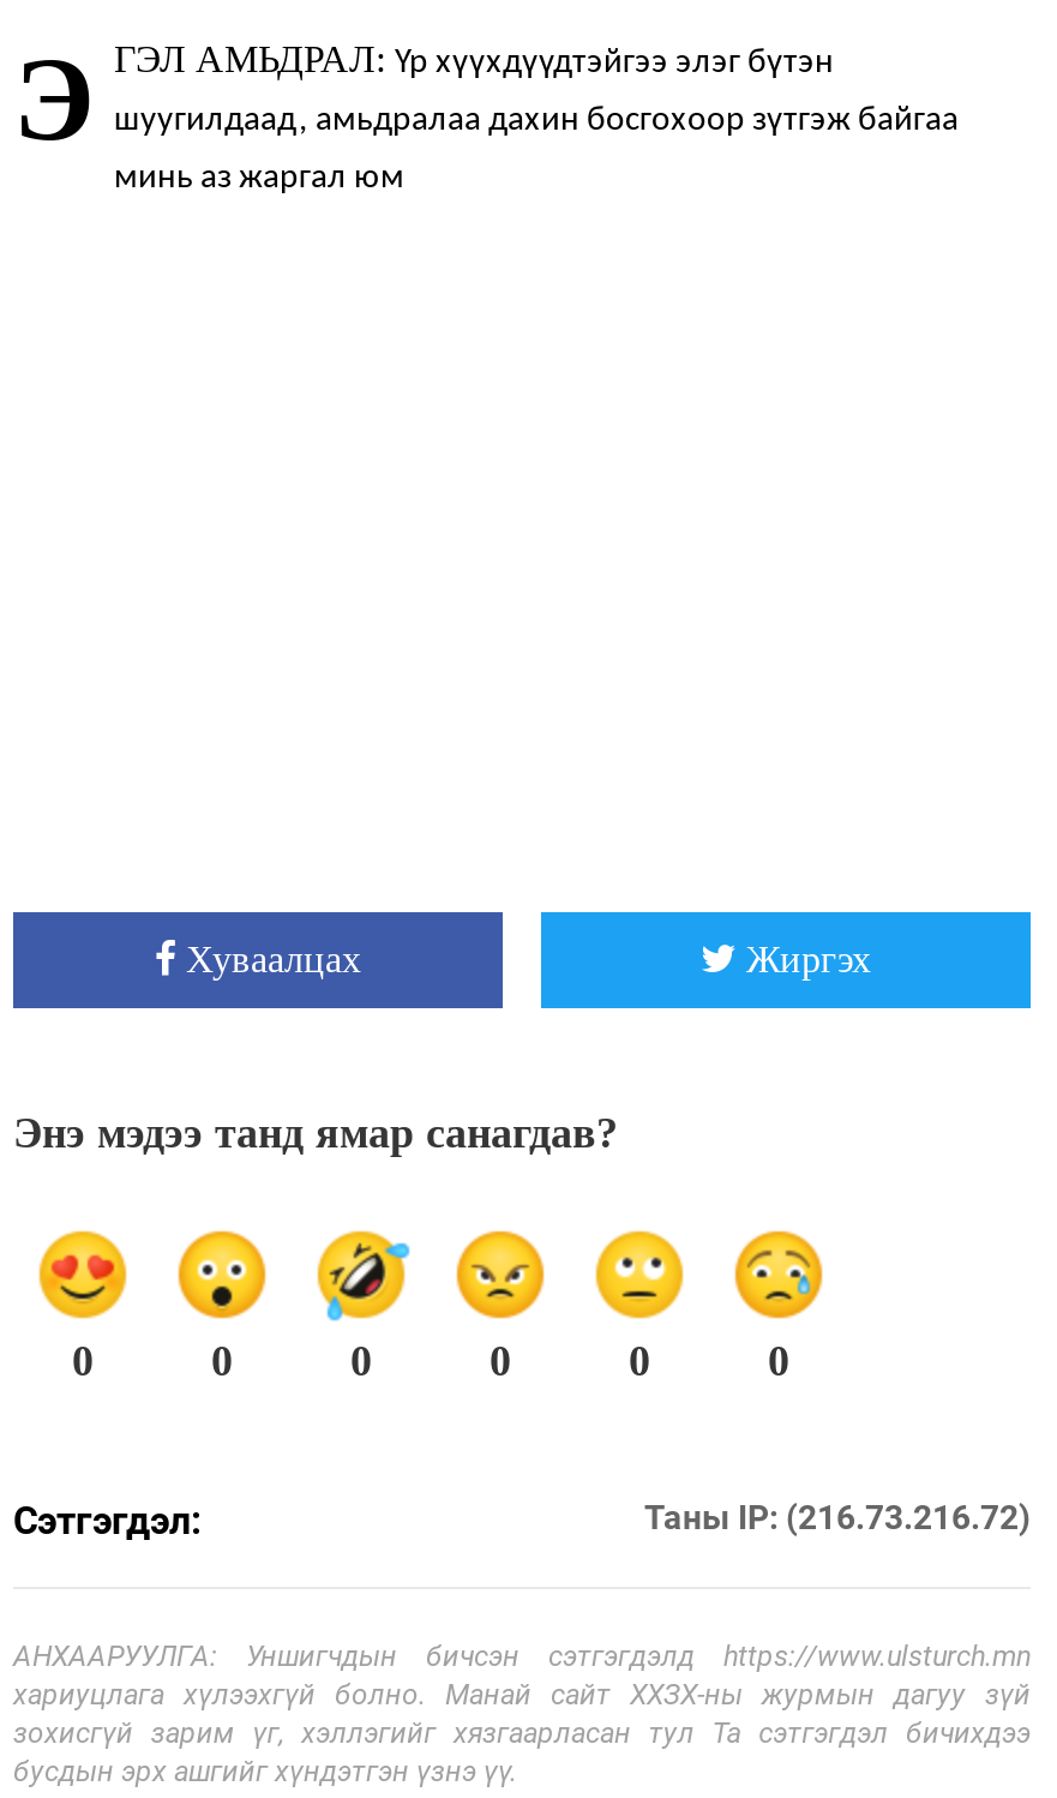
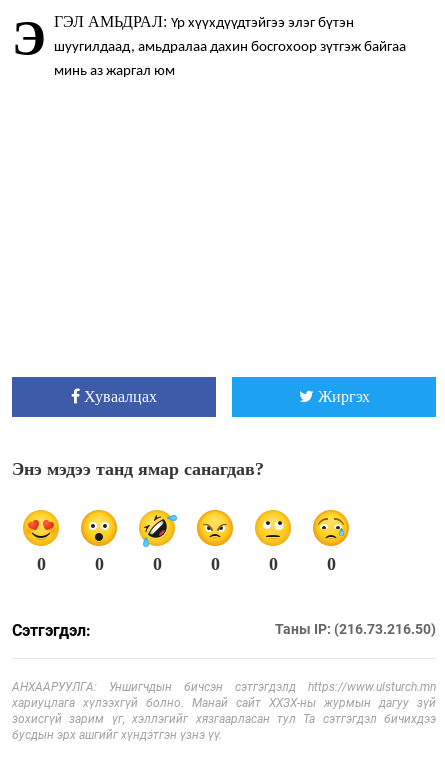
- Таны IP: (216.73.216.72)
+ Таны IP: (216.73.216.50)
